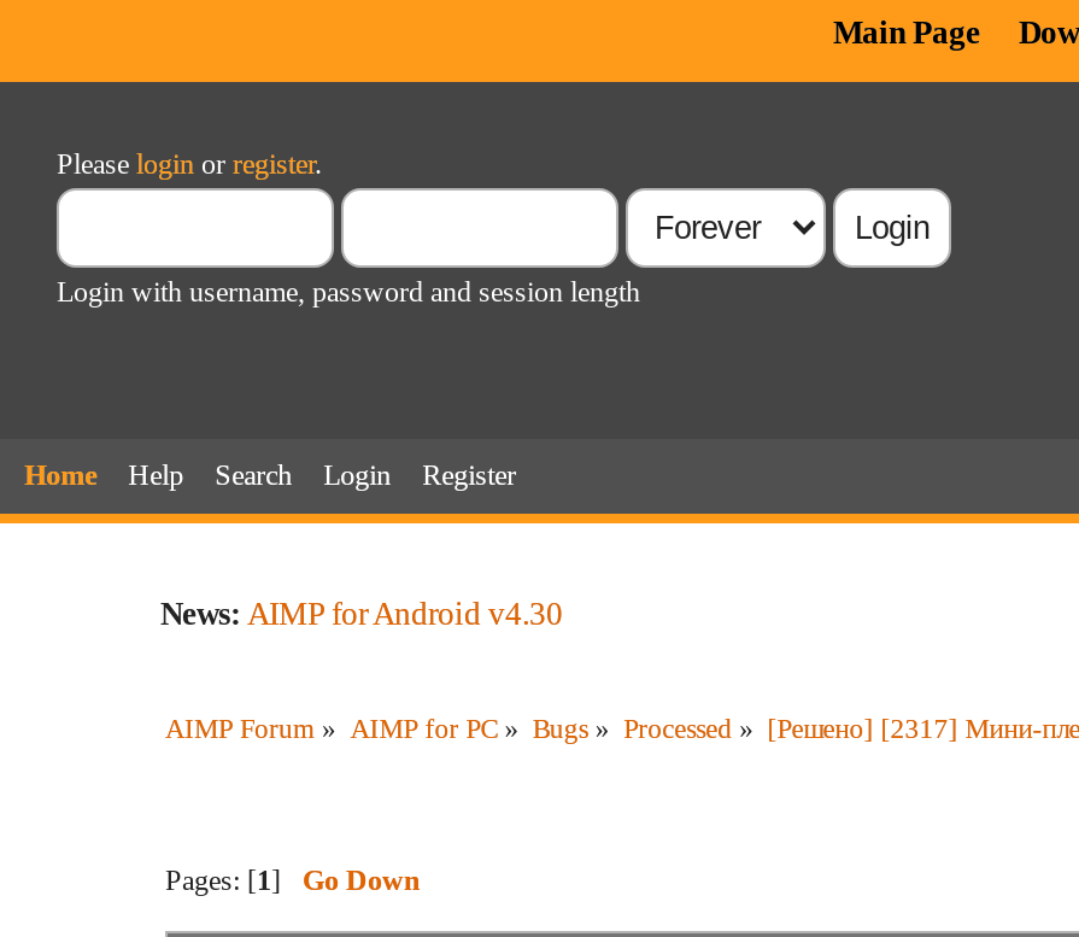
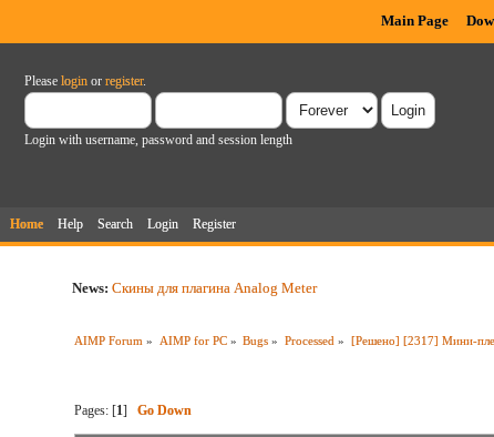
- News: AIMP for Android v4.30
+ News: Скины для плагина Analog Meter
